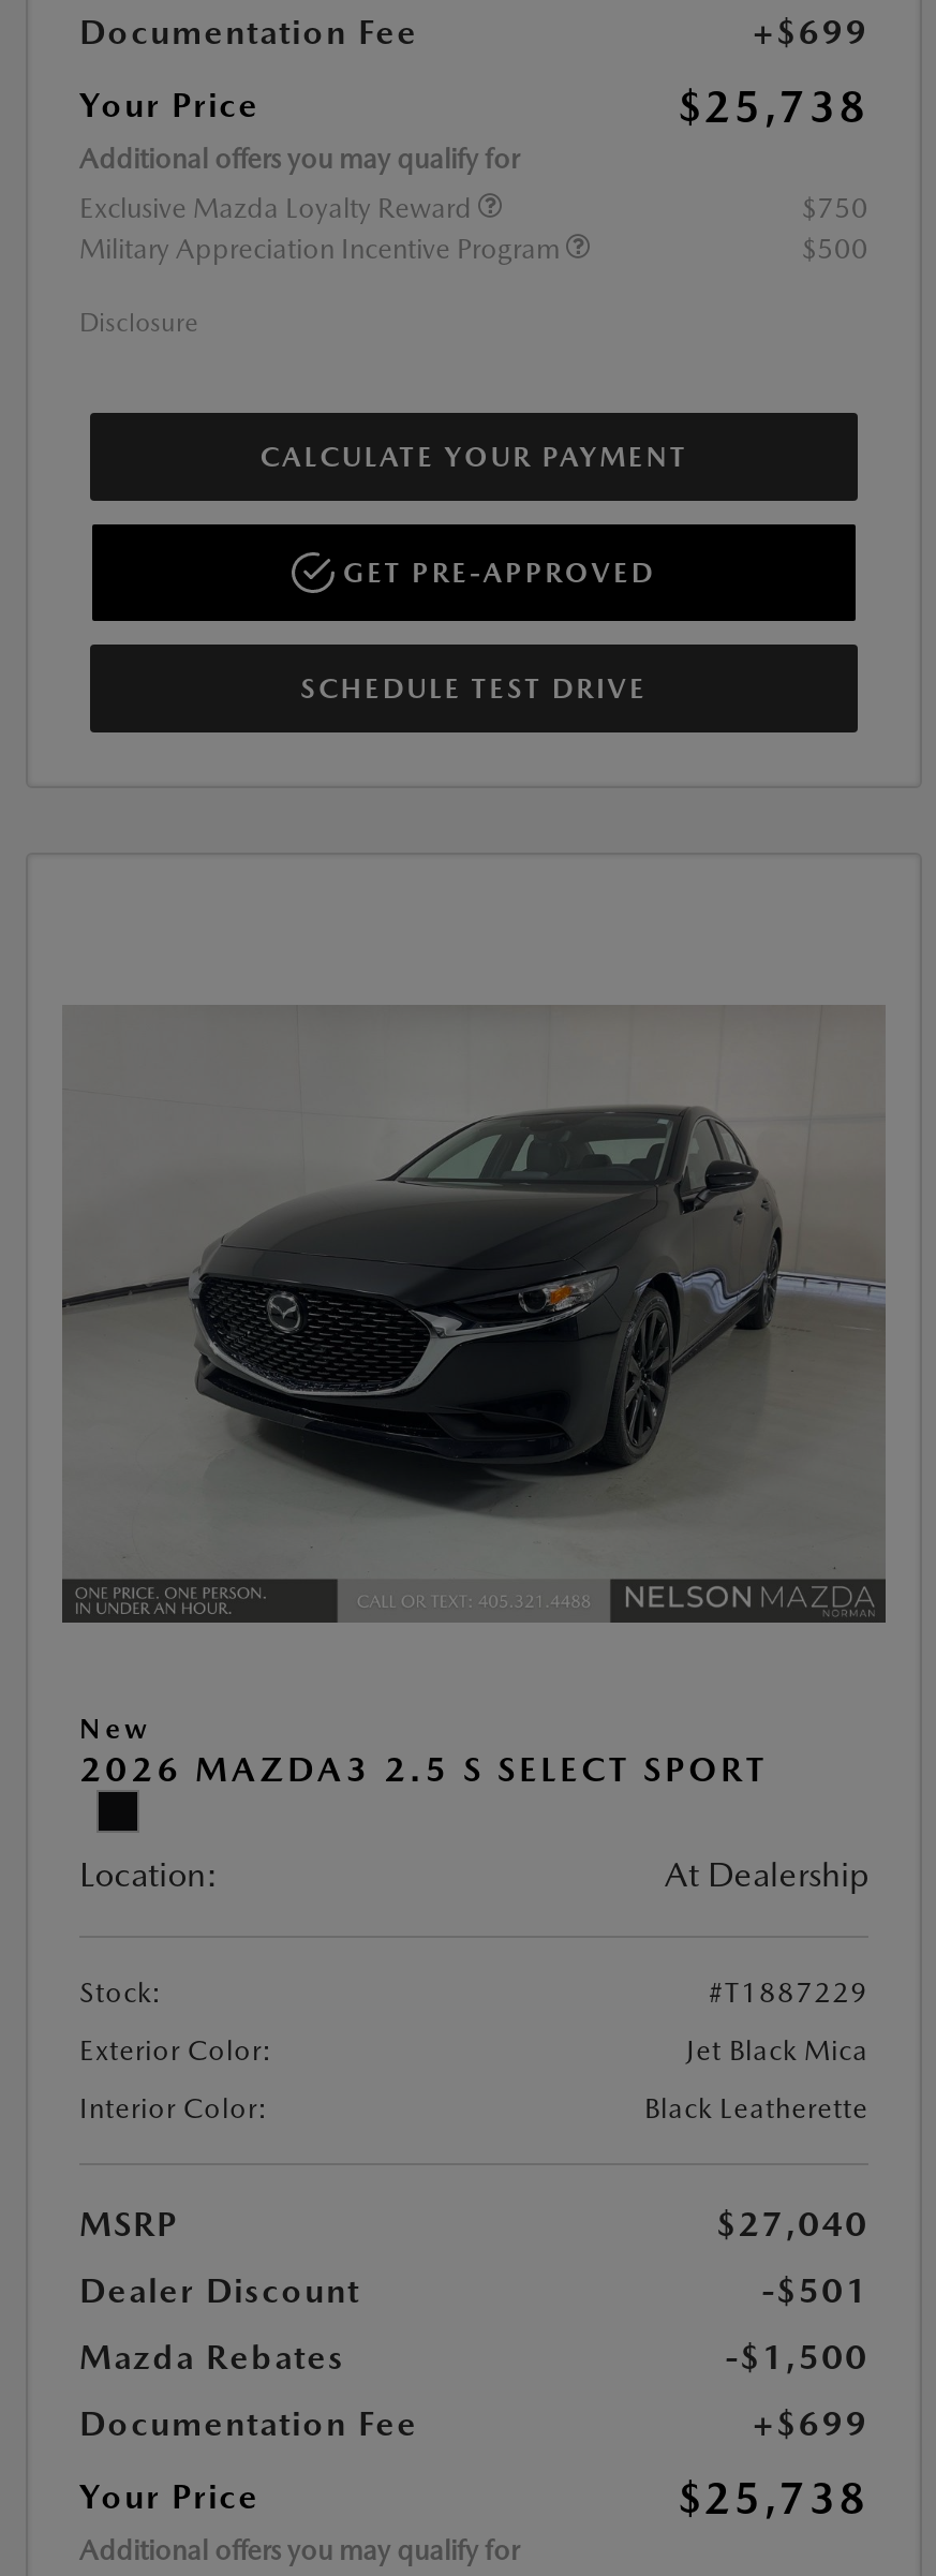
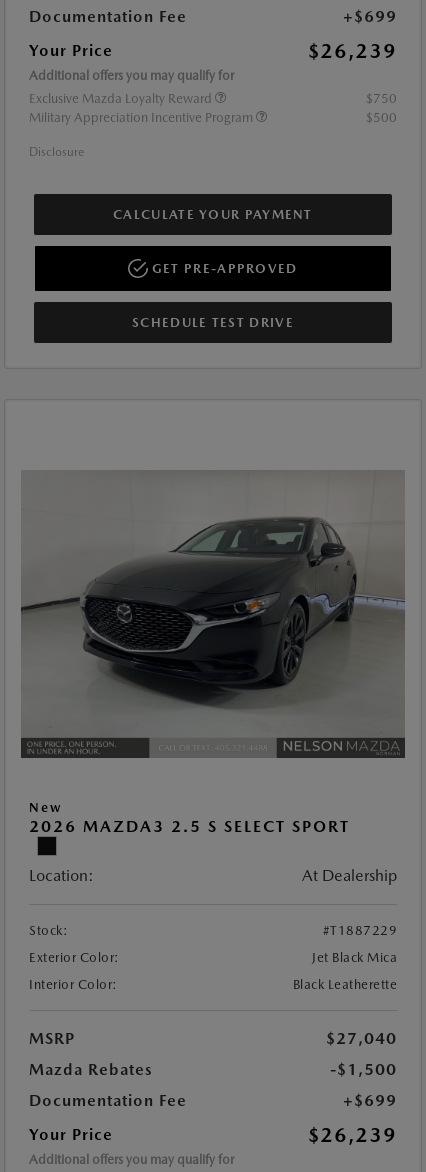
- $25,738
+ $26,239

- Dealer Discount
- -$501

- $25,738
+ $26,239
